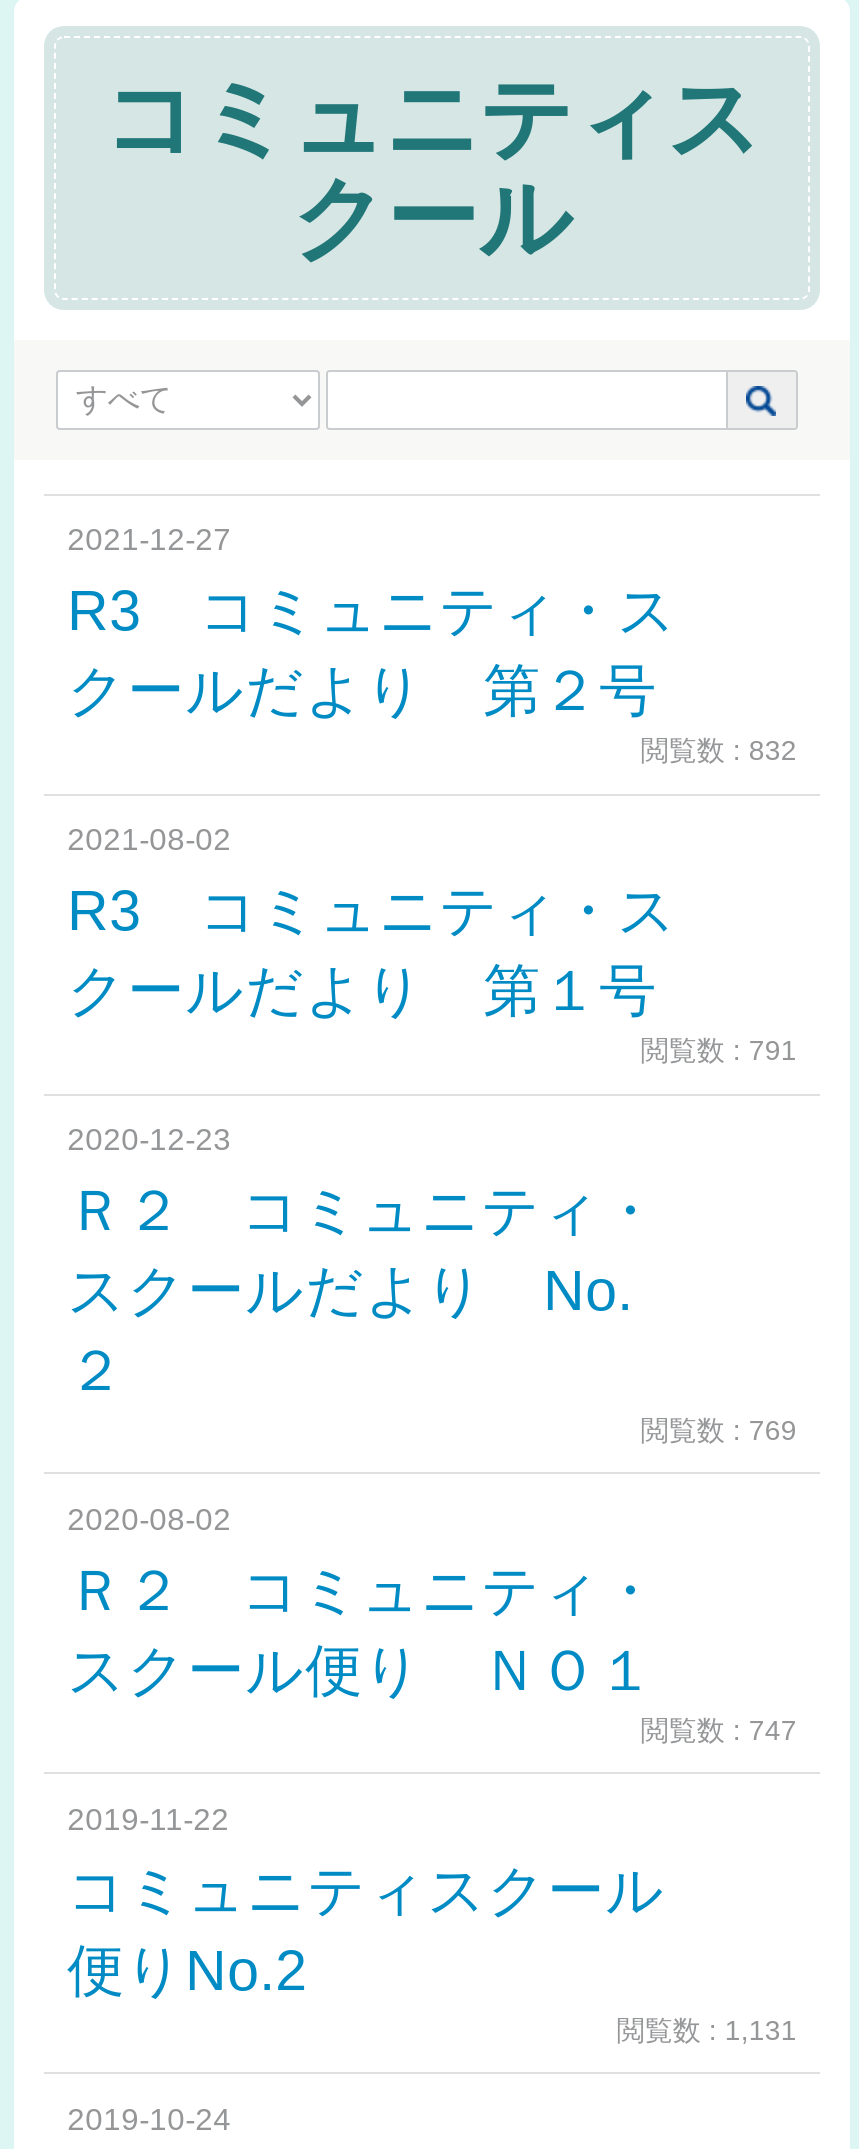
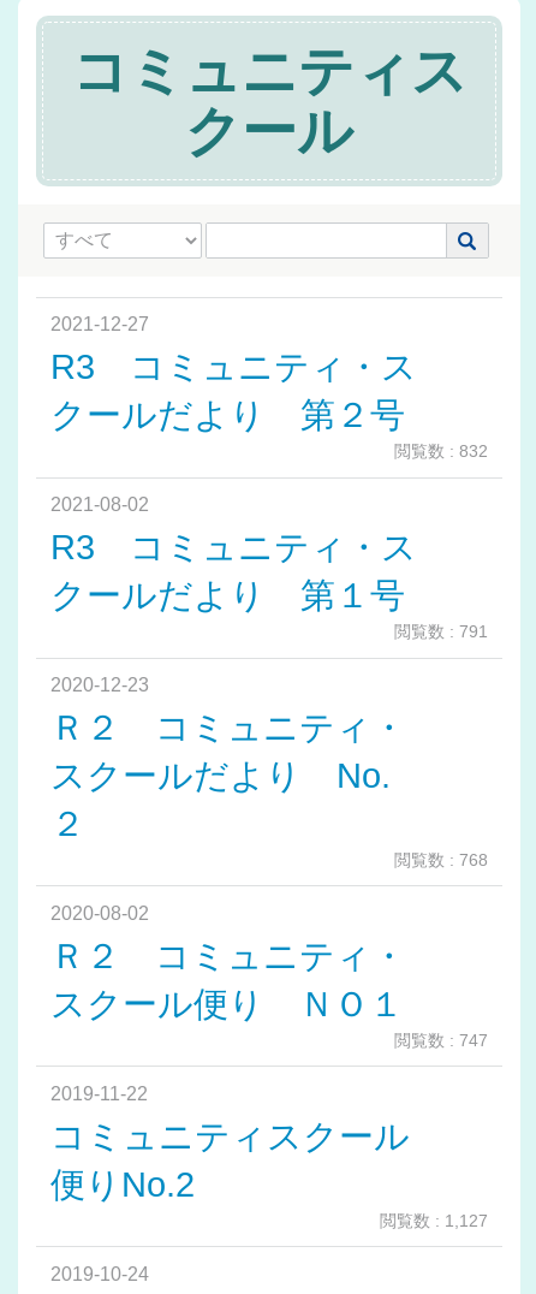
- 閲覧数 : 769
+ 閲覧数 : 768

- 閲覧数 : 1,131
+ 閲覧数 : 1,127
